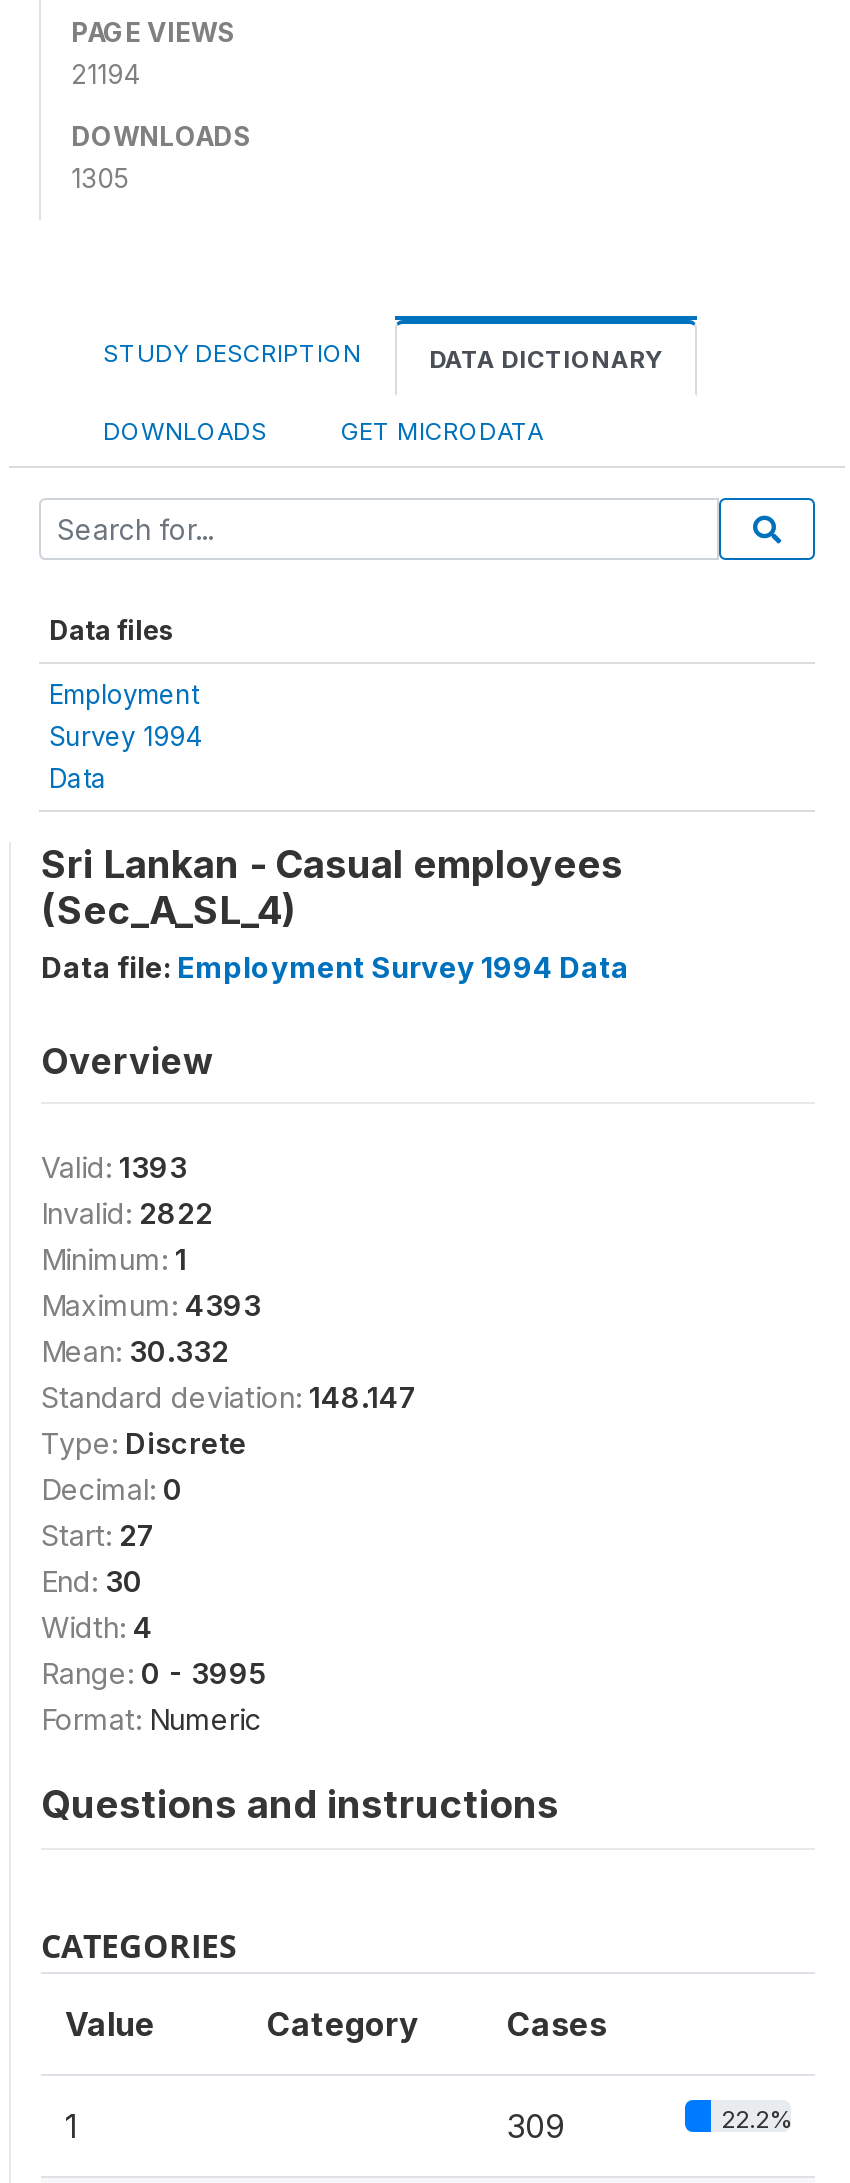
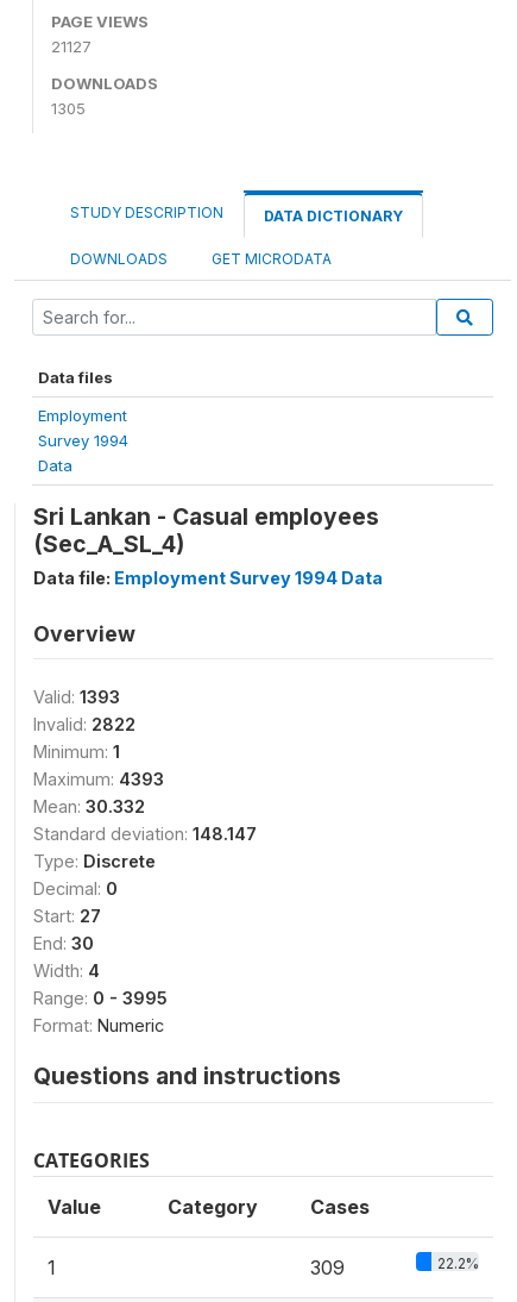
- 21194
+ 21127
